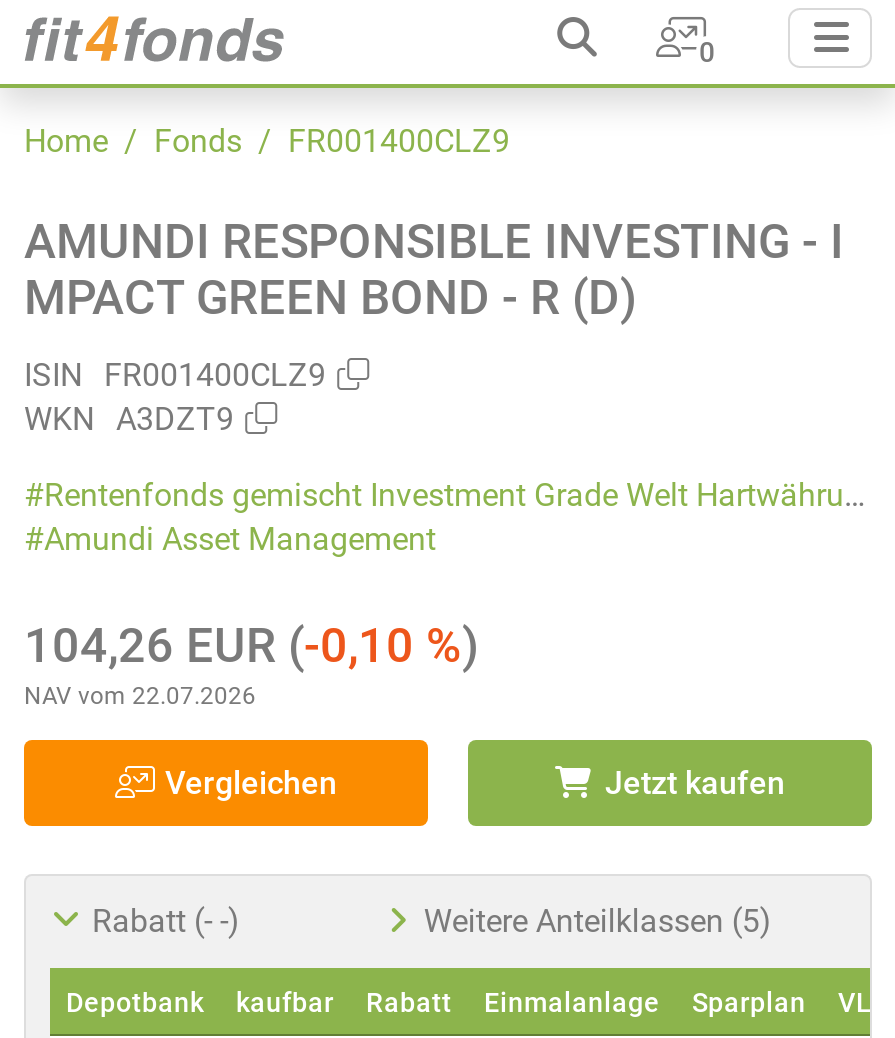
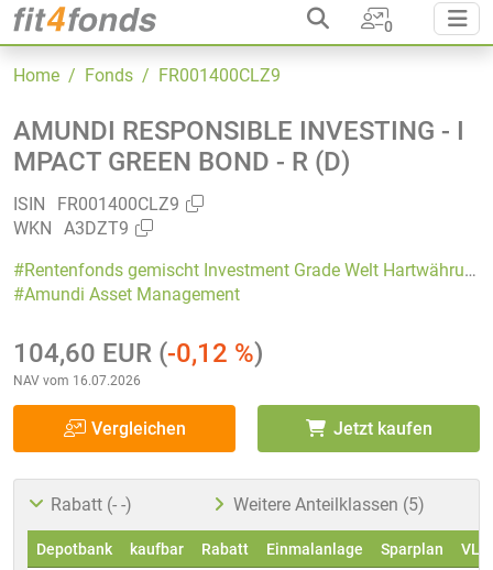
- 104,26 EUR (-0,10 %)
+ 104,60 EUR (-0,12 %)

- NAV vom 22.07.2026
+ NAV vom 16.07.2026
